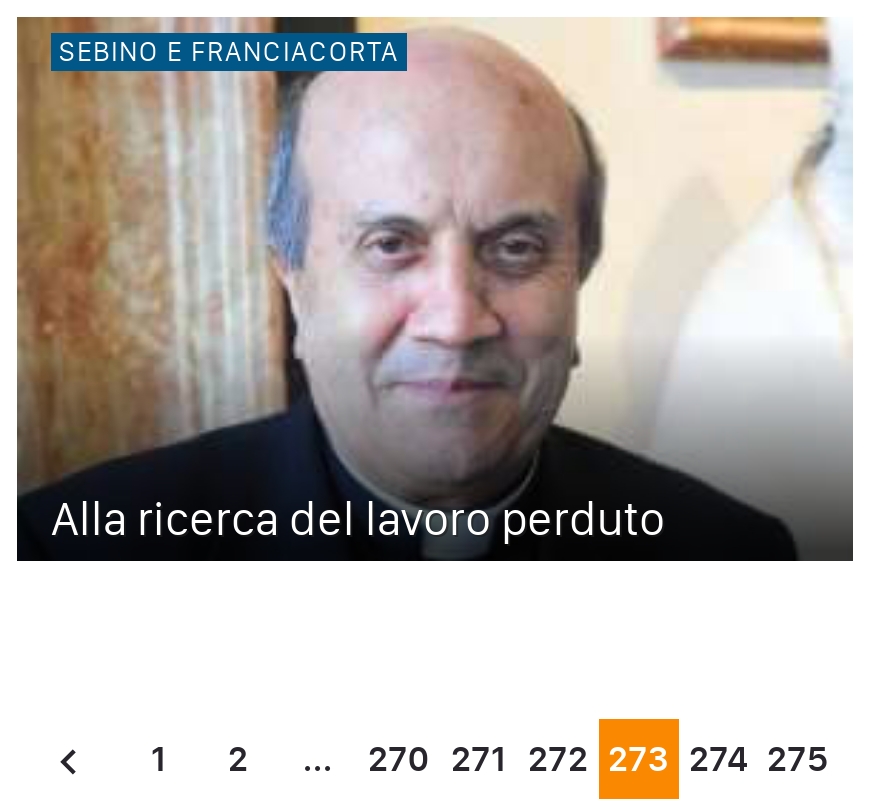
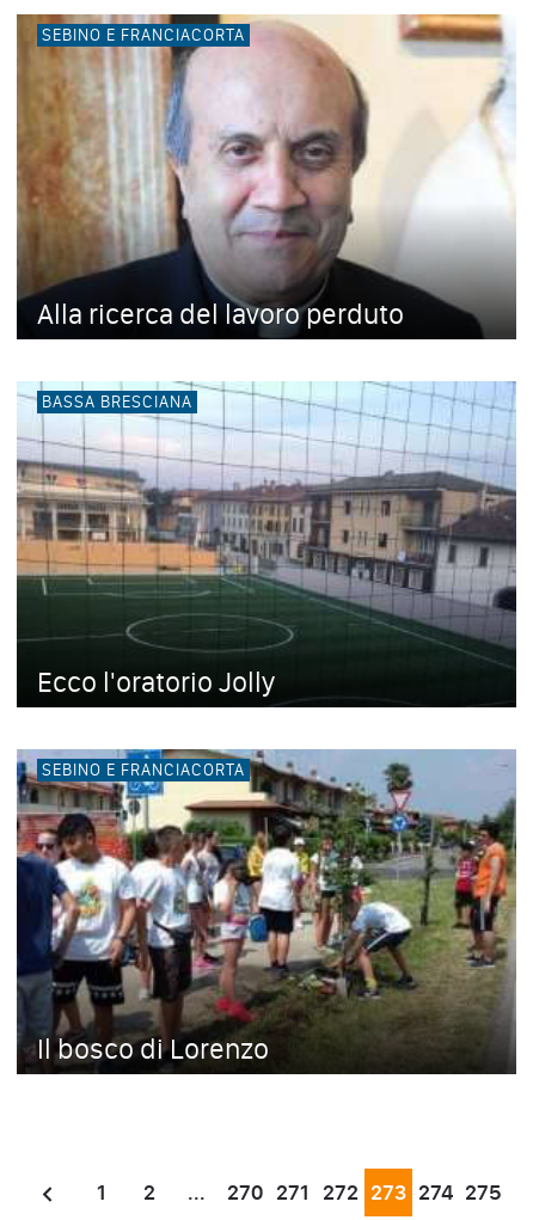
+ [image]
+ BASSA BRESCIANA

+ [image]
+ Ecco l'oratorio Jolly
+ SEBINO E FRANCIACORTA

+ Il bosco di Lorenzo
